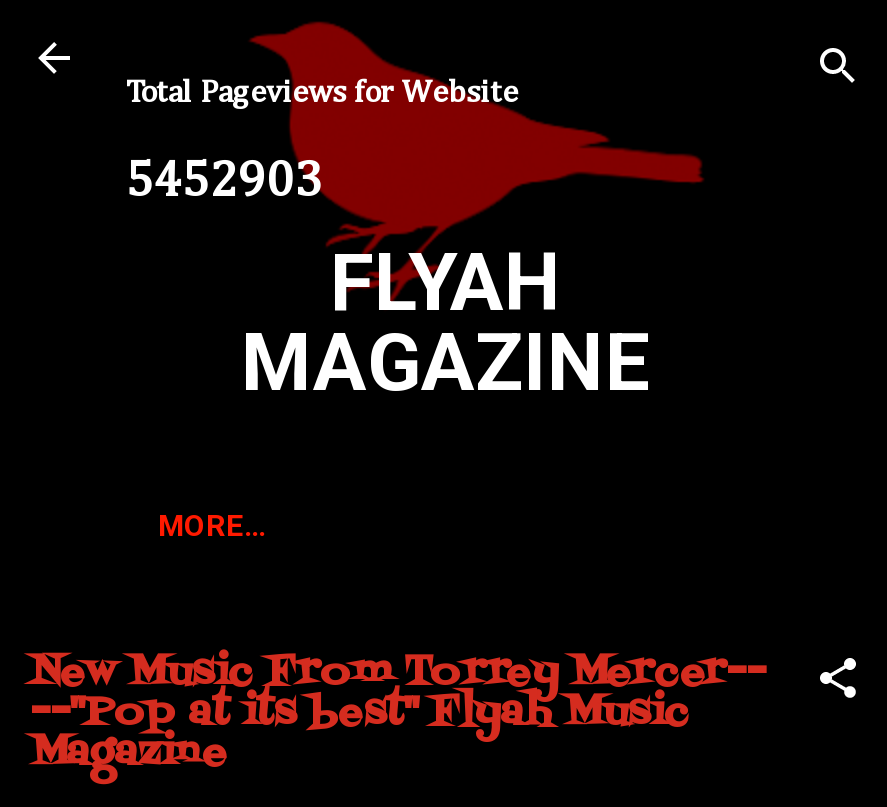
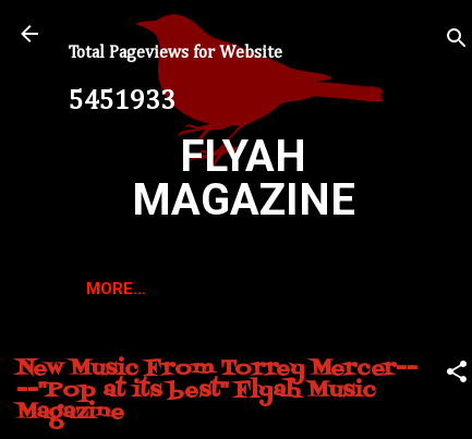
- 5452903
+ 5451933
